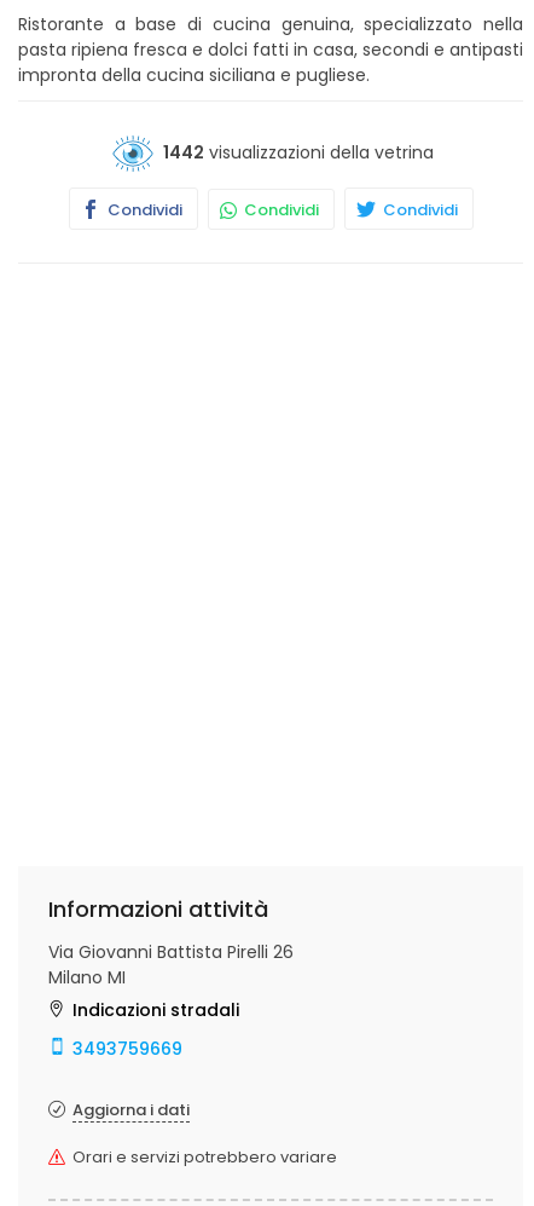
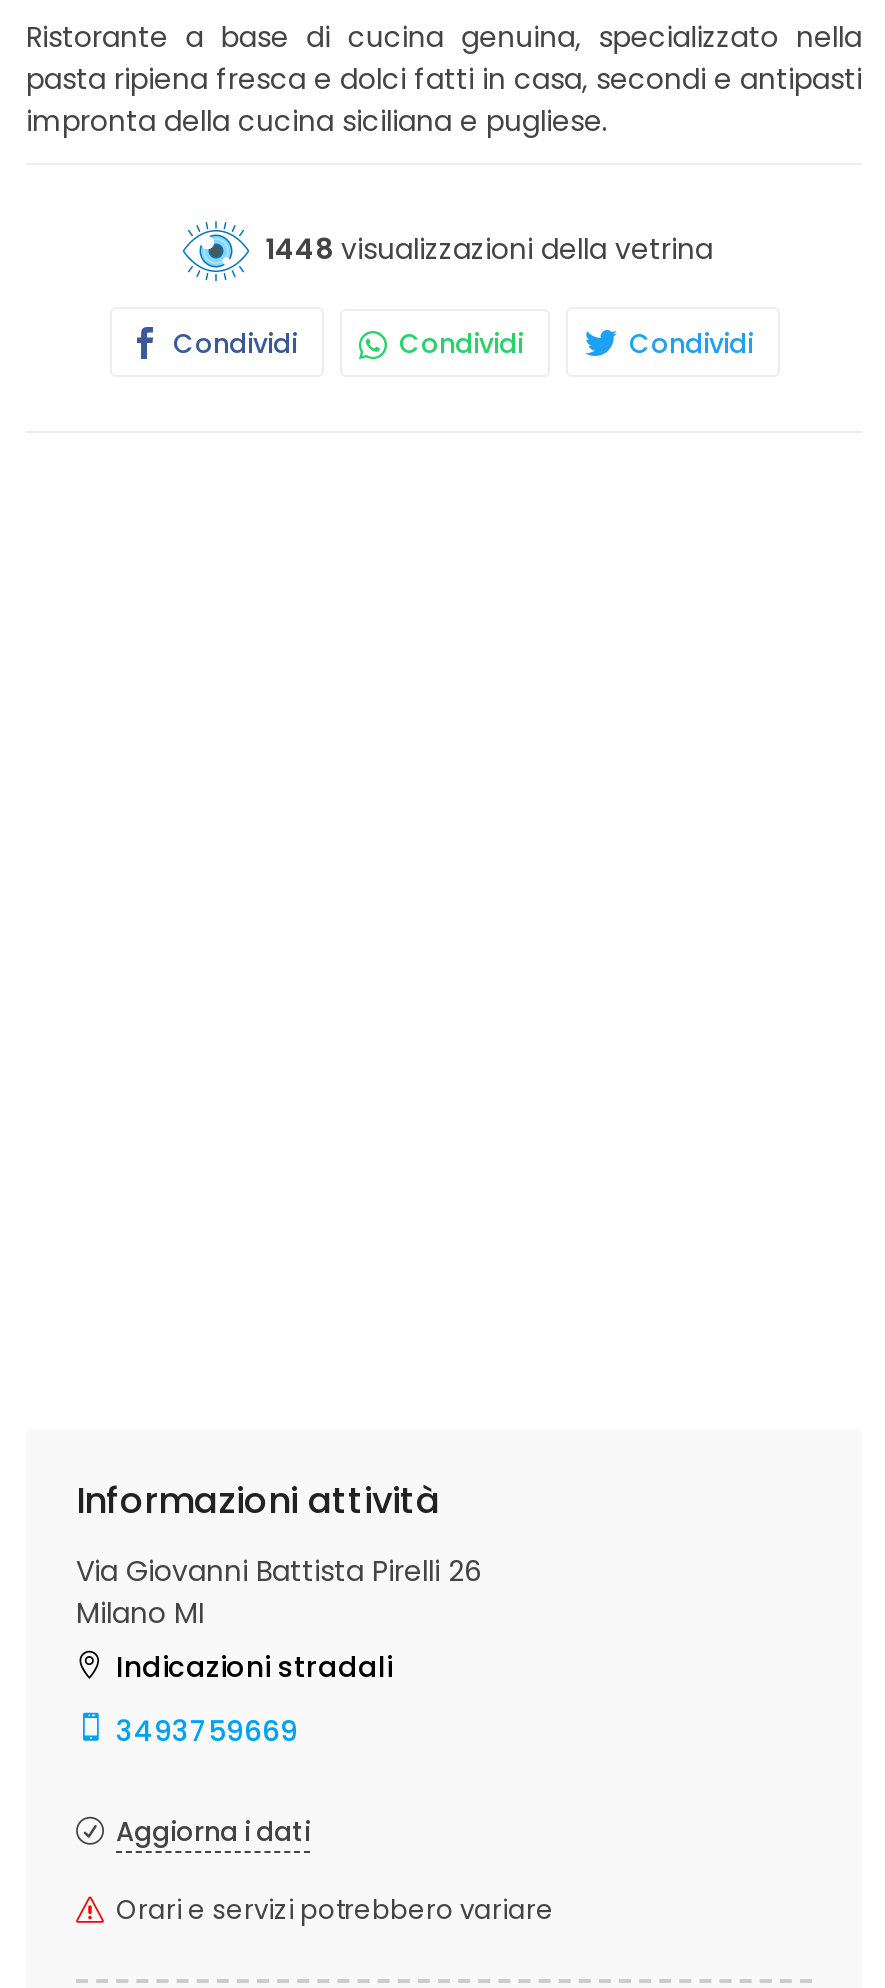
- 1442 visualizzazioni della vetrina
+ 1448 visualizzazioni della vetrina
